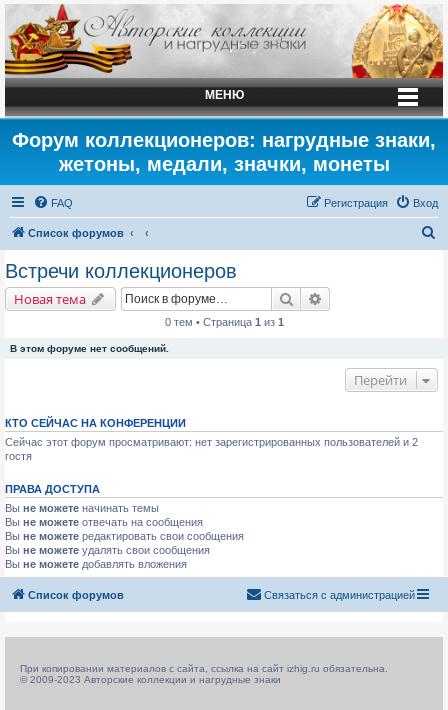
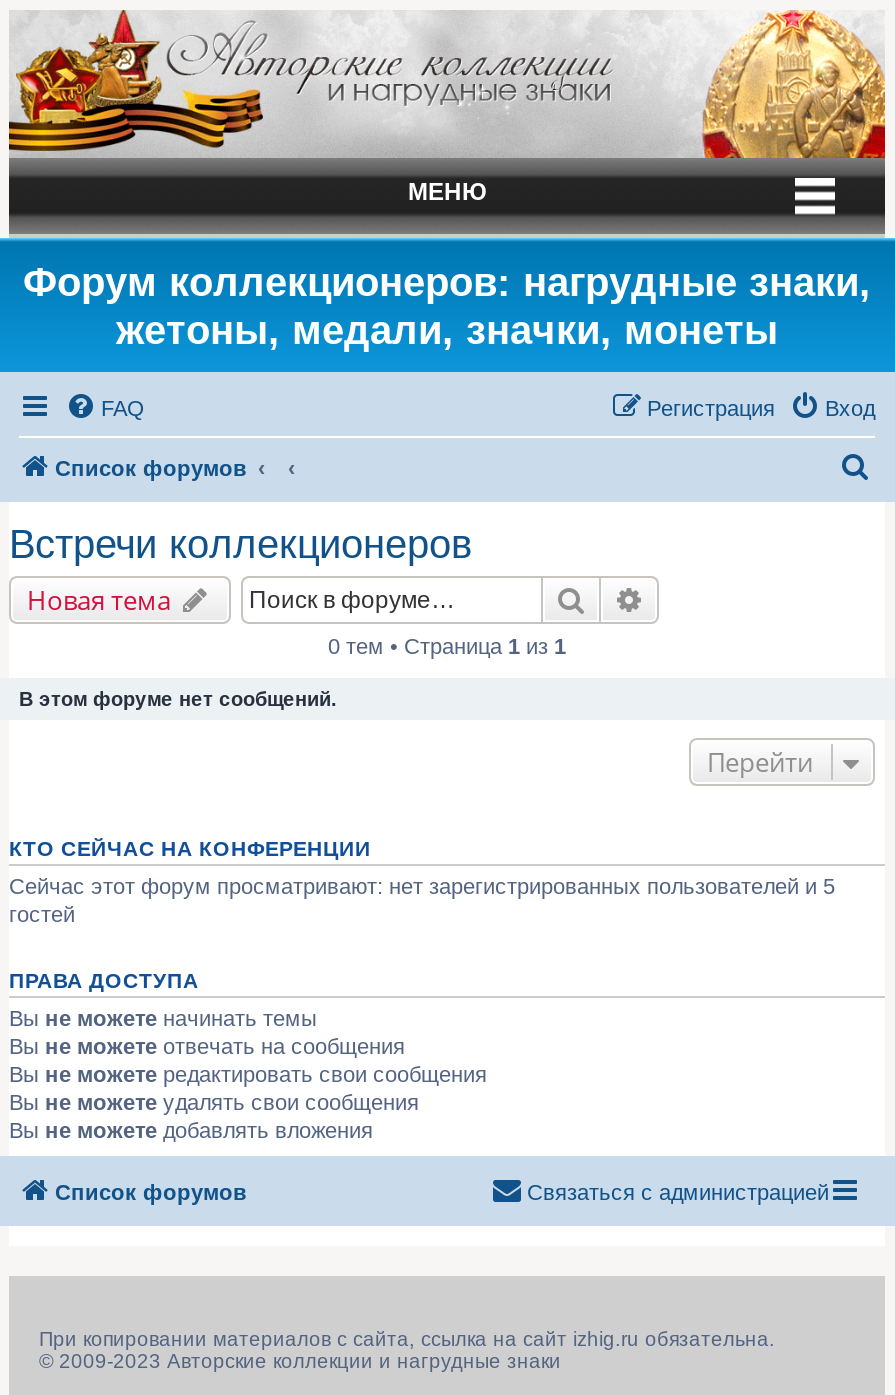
- Сейчас этот форум просматривают: нет зарегистрированных пользователей и 2
- гостя
+ Сейчас этот форум просматривают: нет зарегистрированных пользователей и 5
+ гостей
